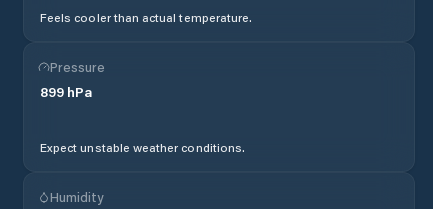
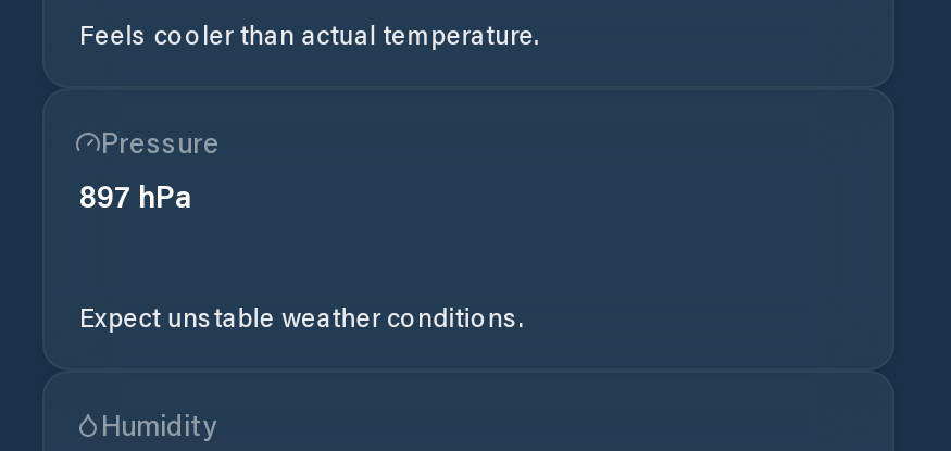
- 899 hPa
+ 897 hPa
